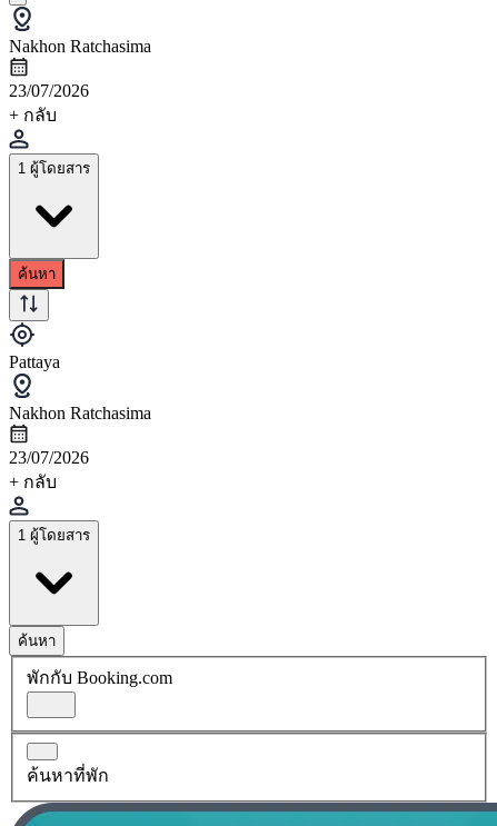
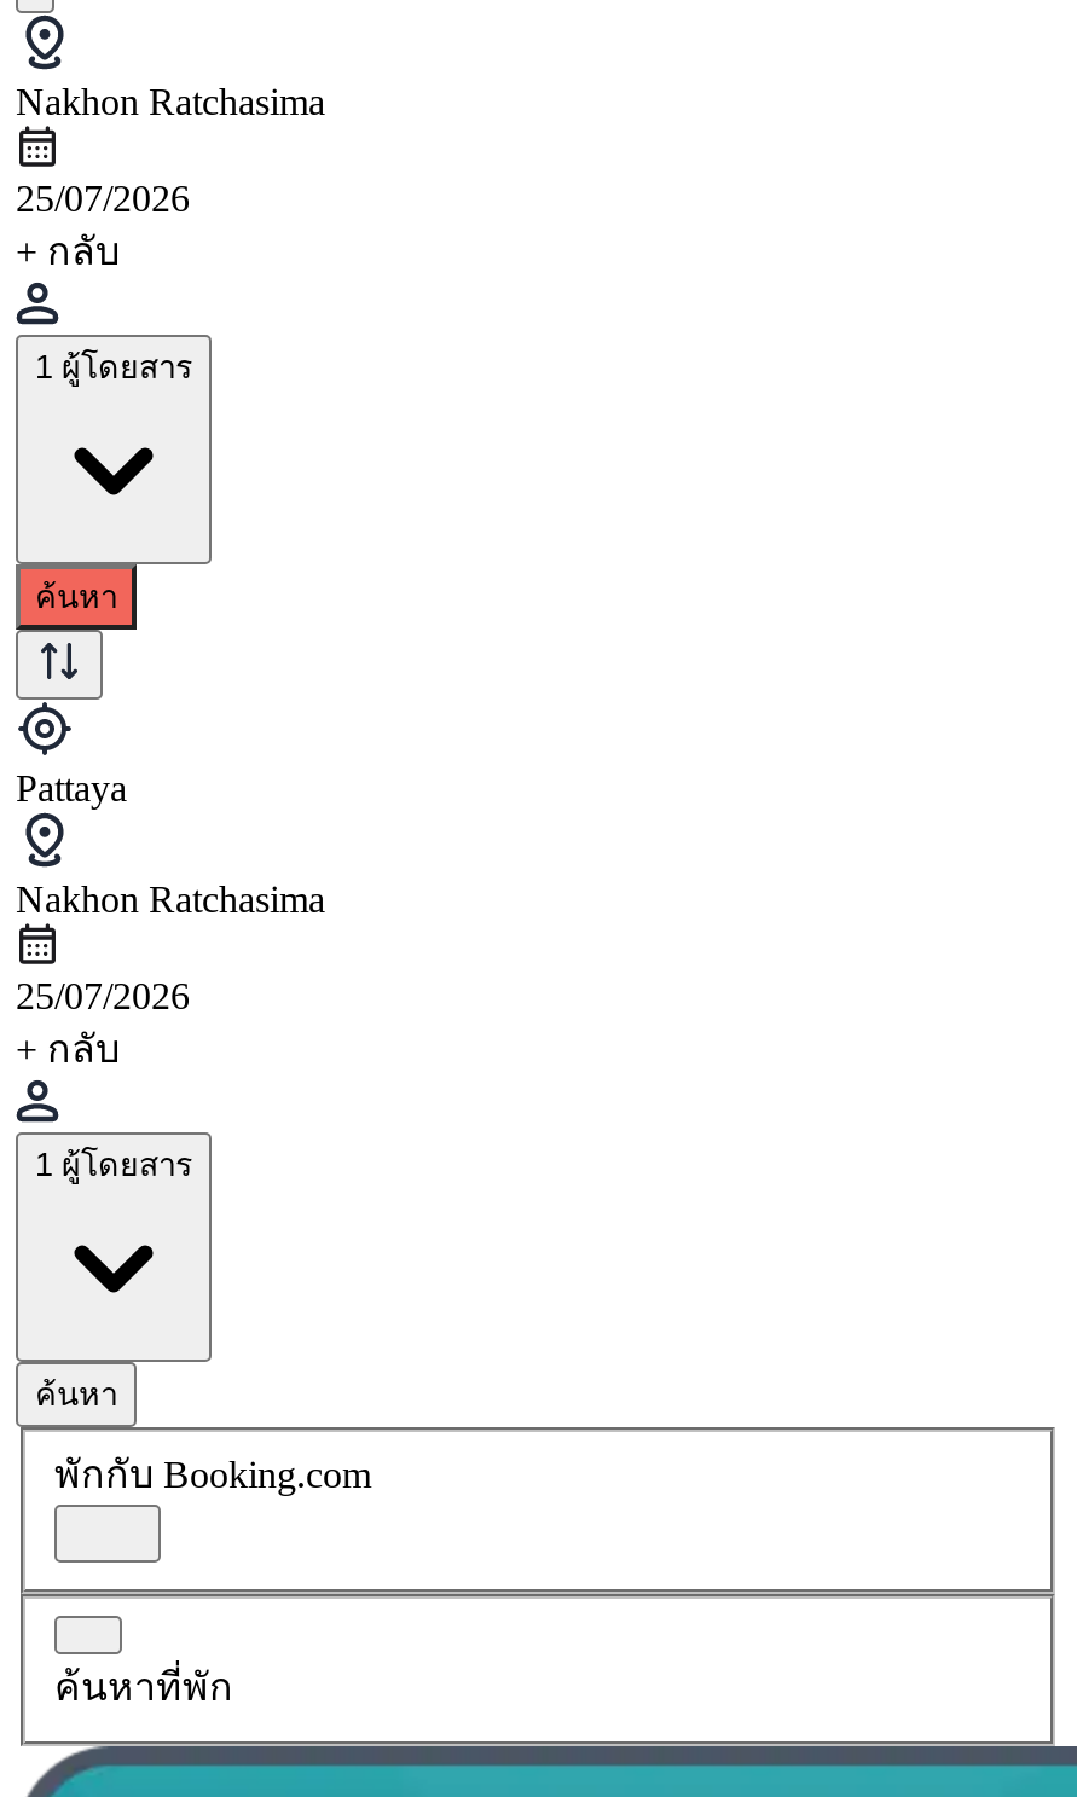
- 23/07/2026
+ 25/07/2026

- 23/07/2026
+ 25/07/2026
